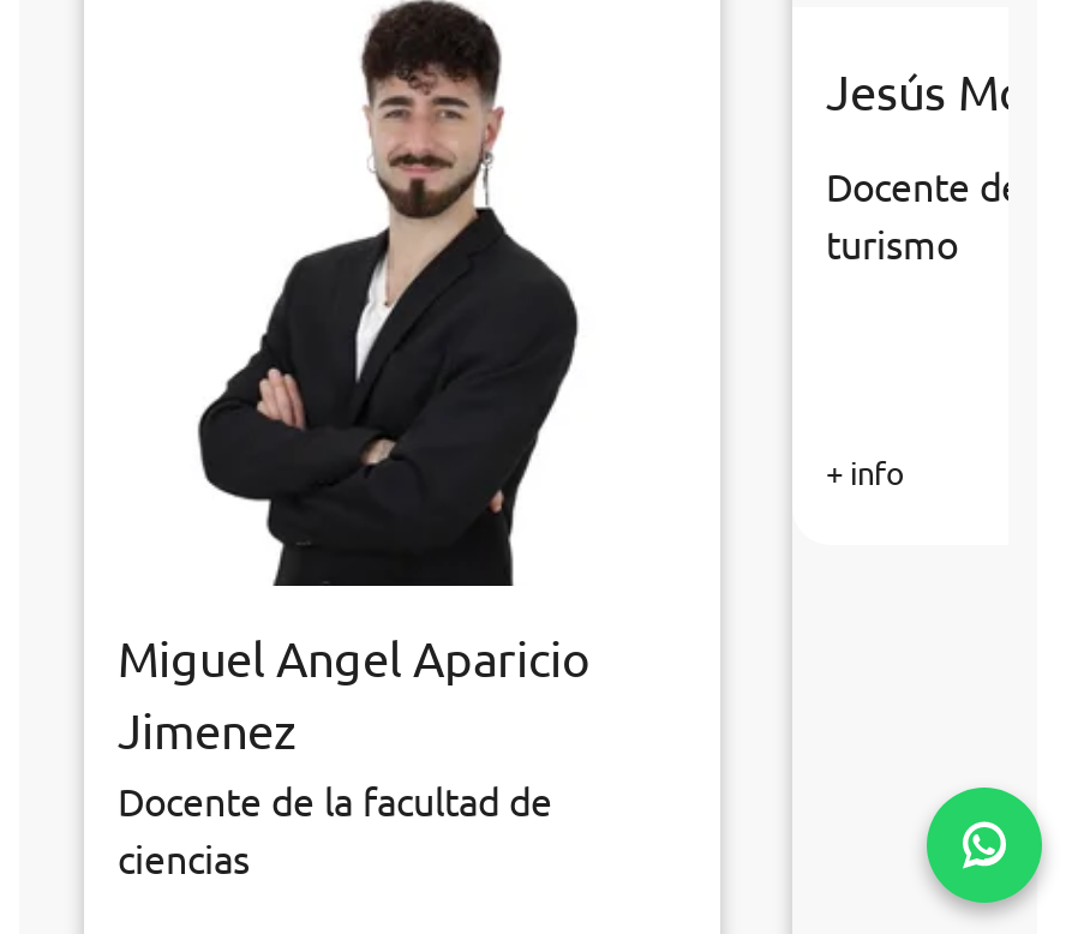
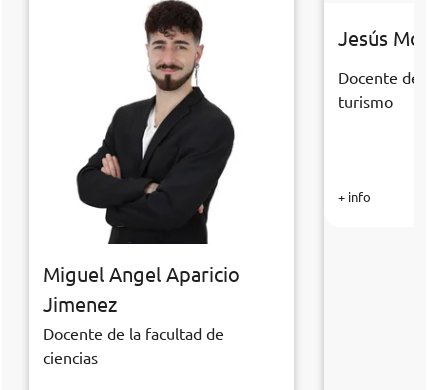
- [image]
